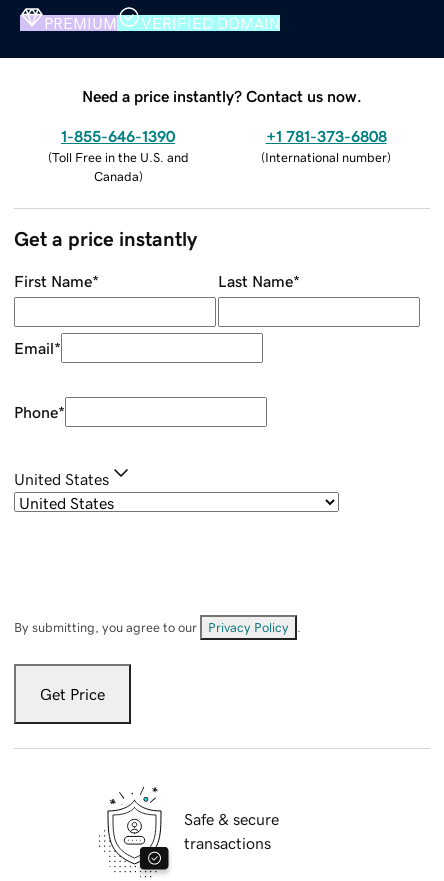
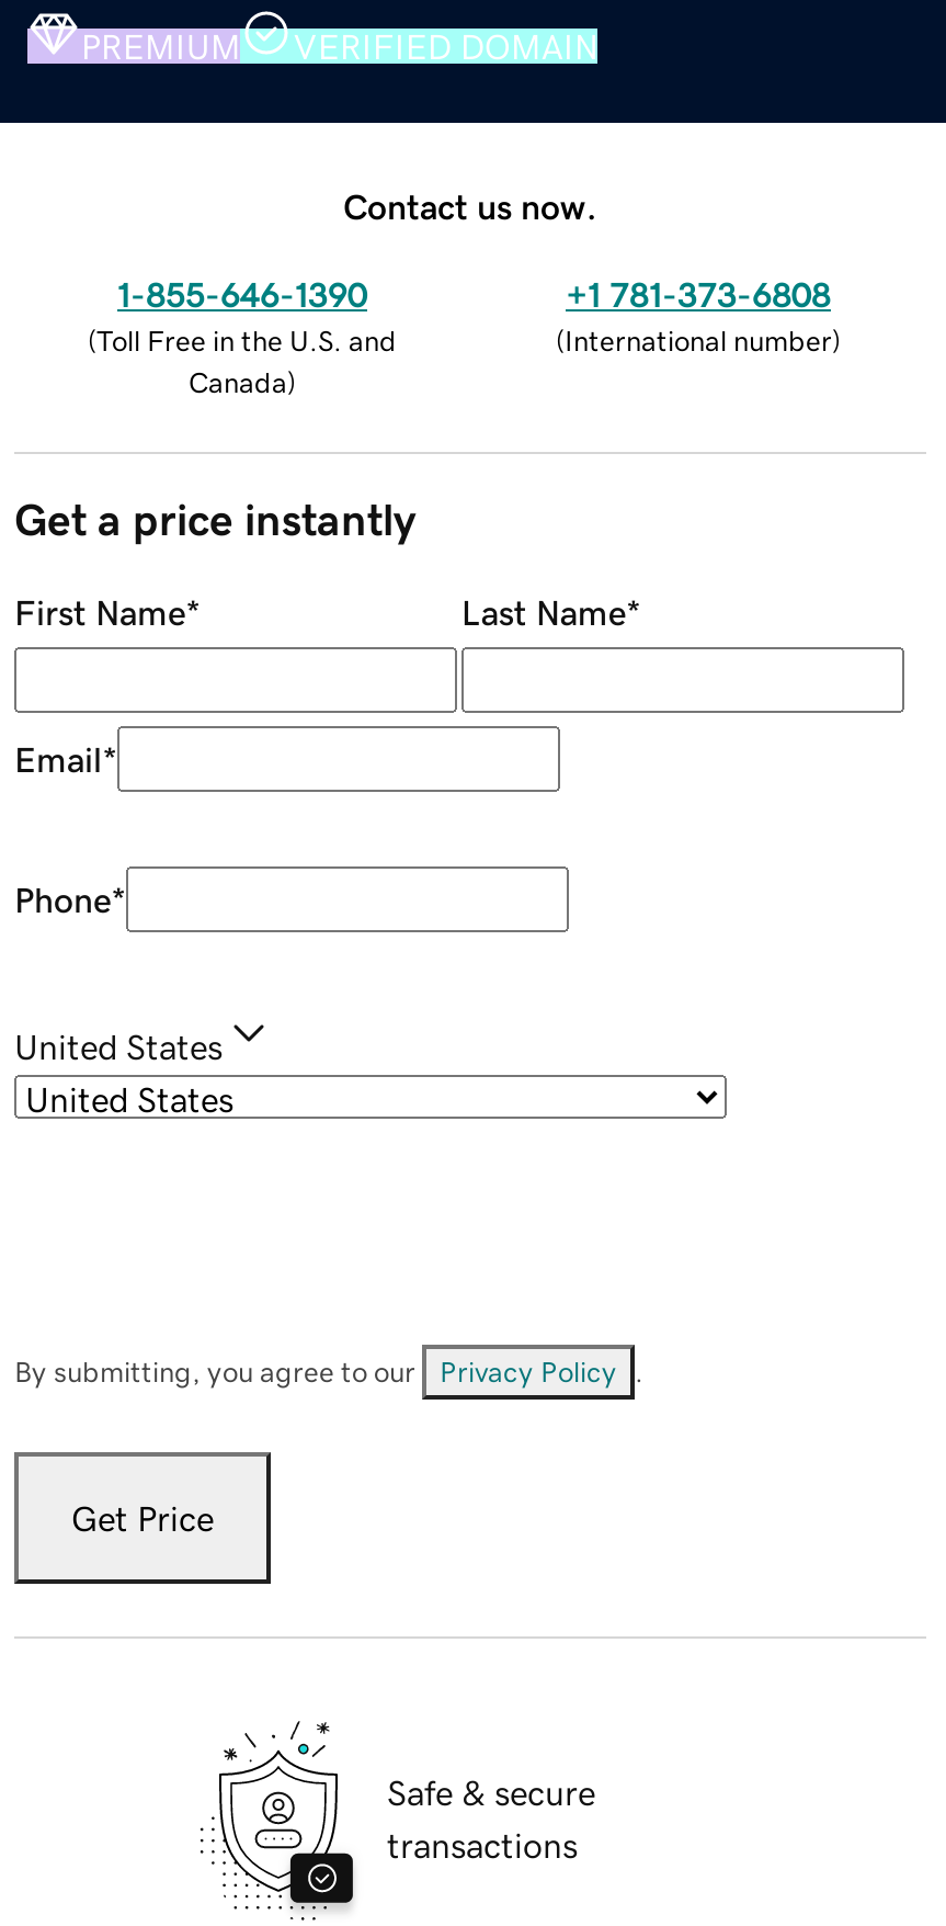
- Need a price instantly? Contact us now.
+ Contact us now.
